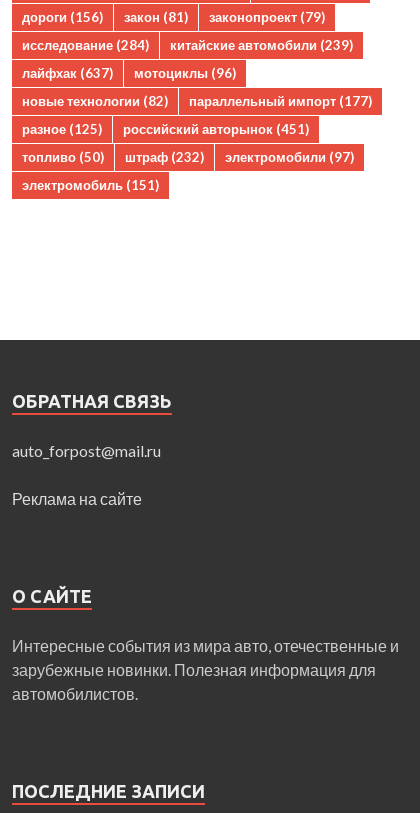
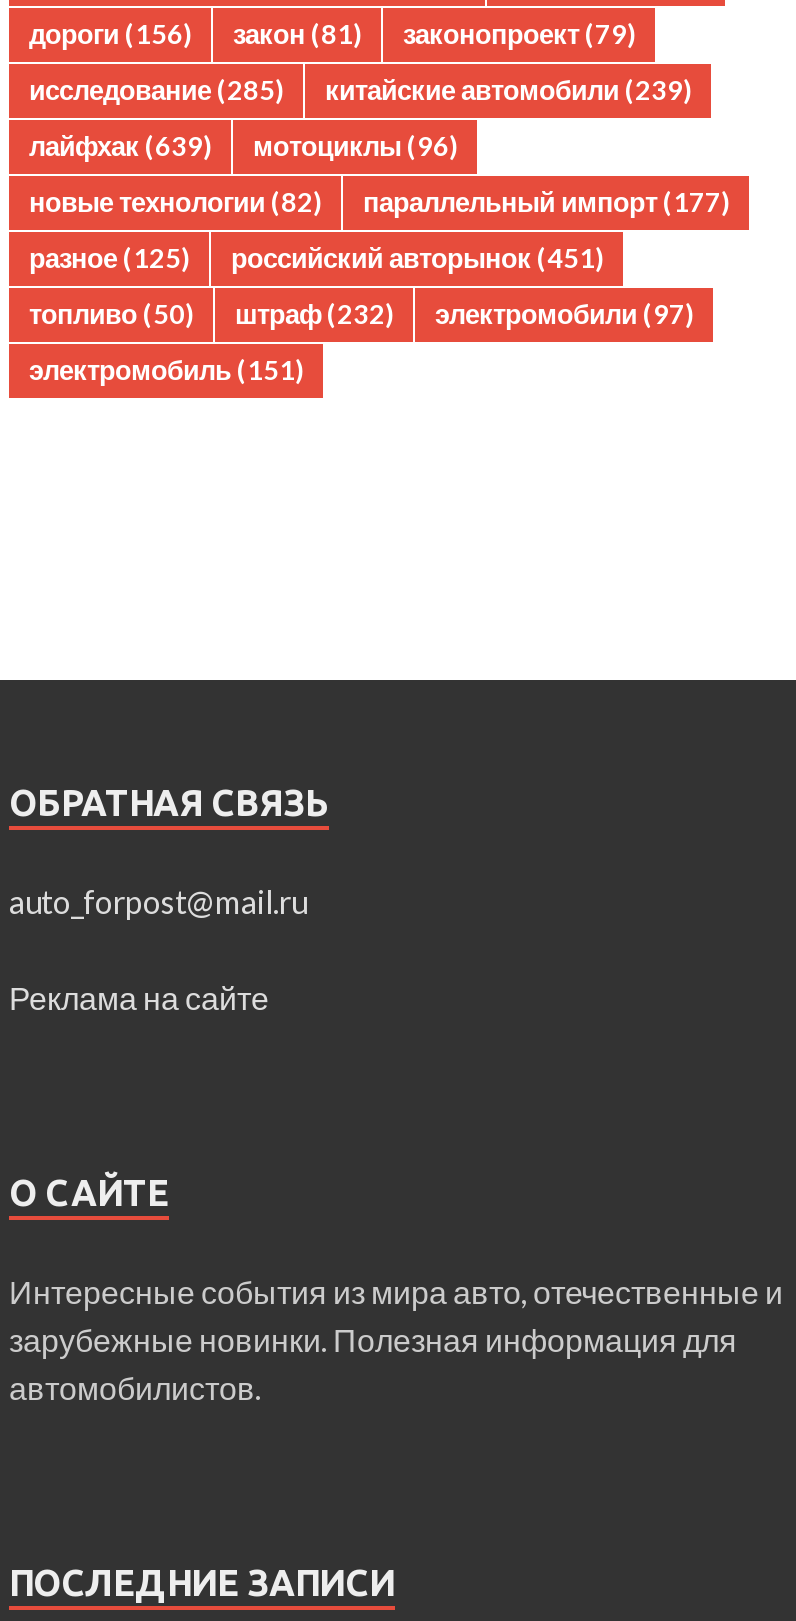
- исследование (284)
+ исследование (285)

- лайфхак (637) мотоциклы (96)
+ лайфхак (639) мотоциклы (96)
